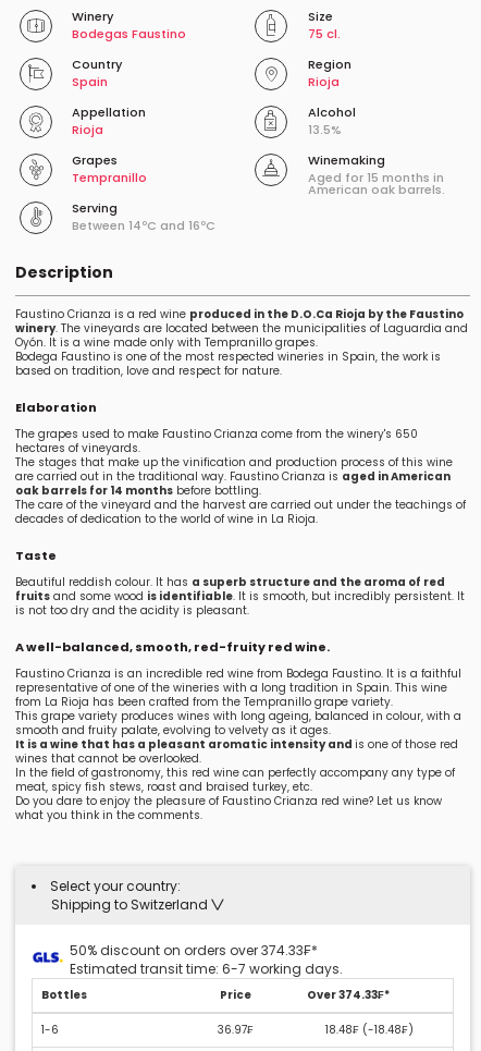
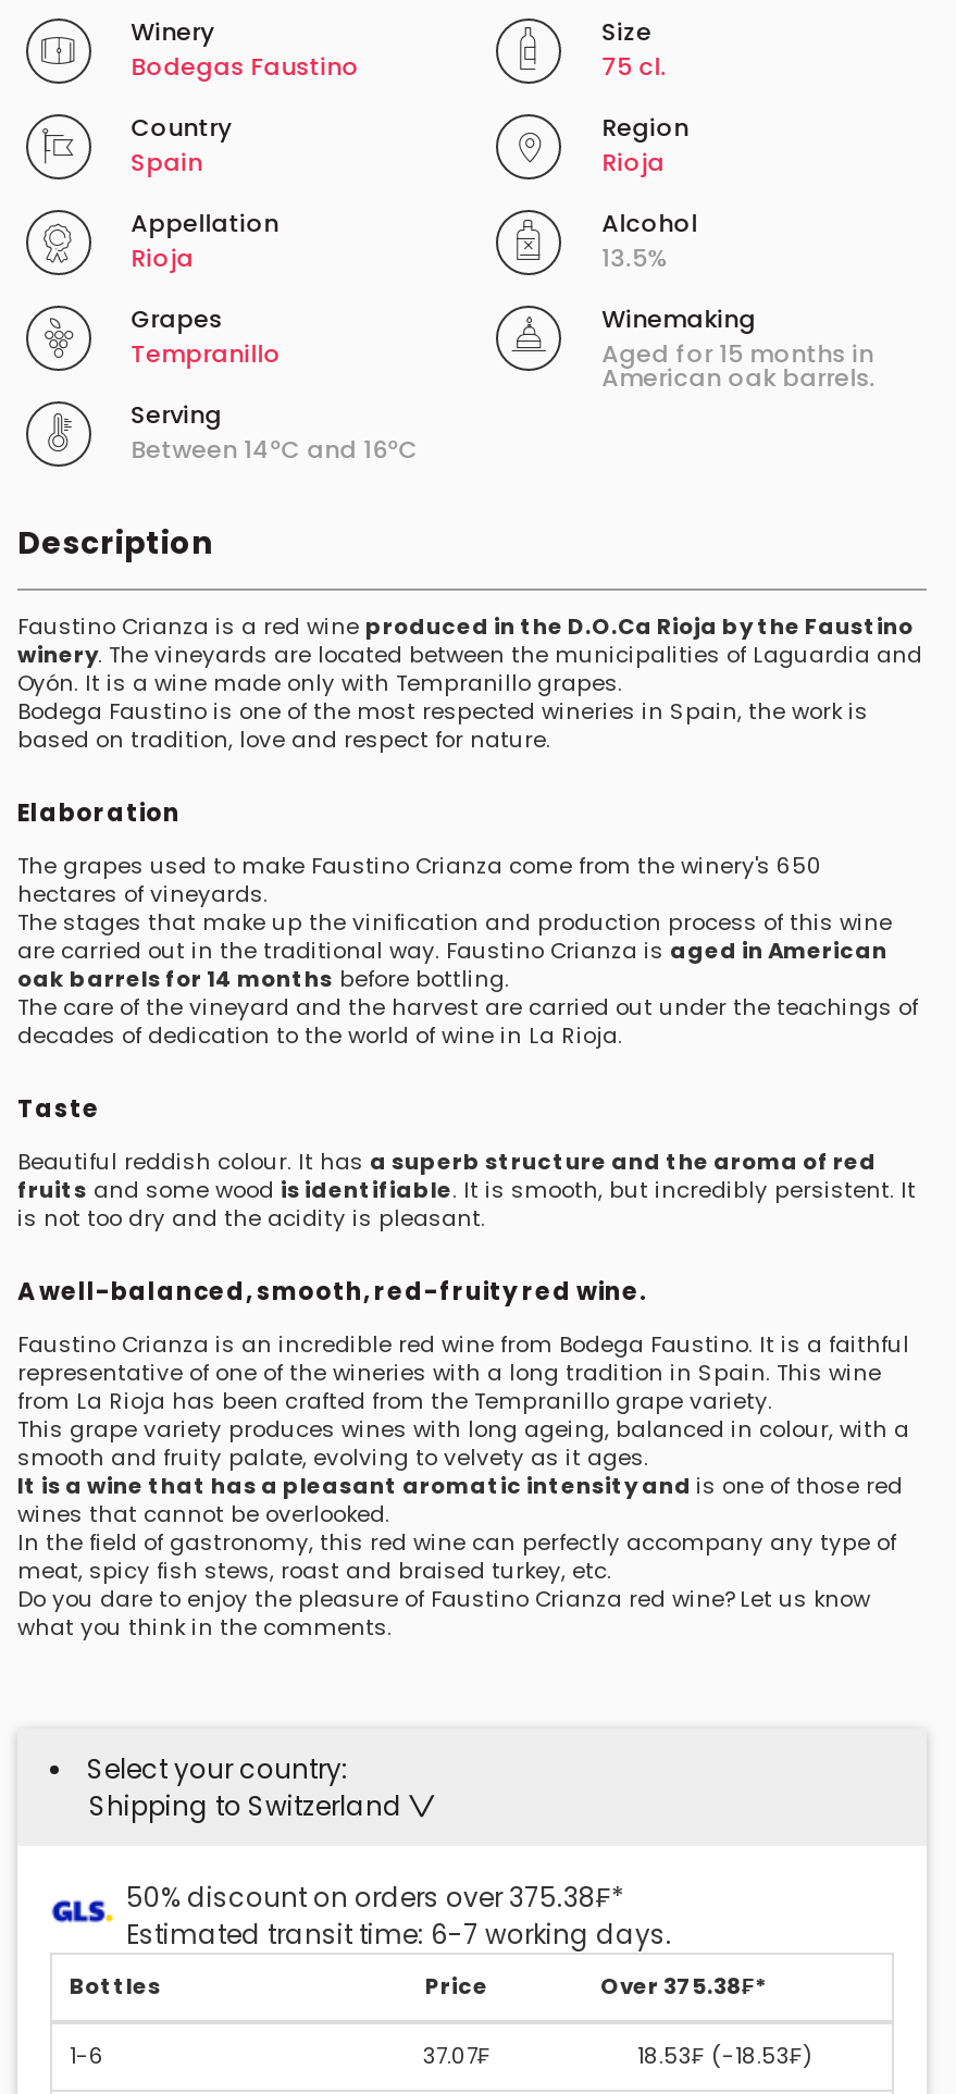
- 50% discount on orders over 374.33₣*
+ 50% discount on orders over 375.38₣*

- Over 374.33₣*
+ Over 375.38₣*

- 36.97₣
+ 37.07₣

- 18.48₣ (-18.48₣)
+ 18.53₣ (-18.53₣)
